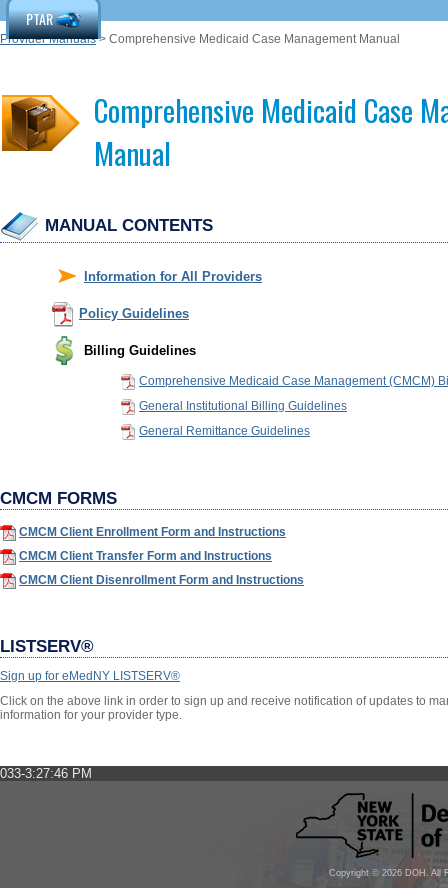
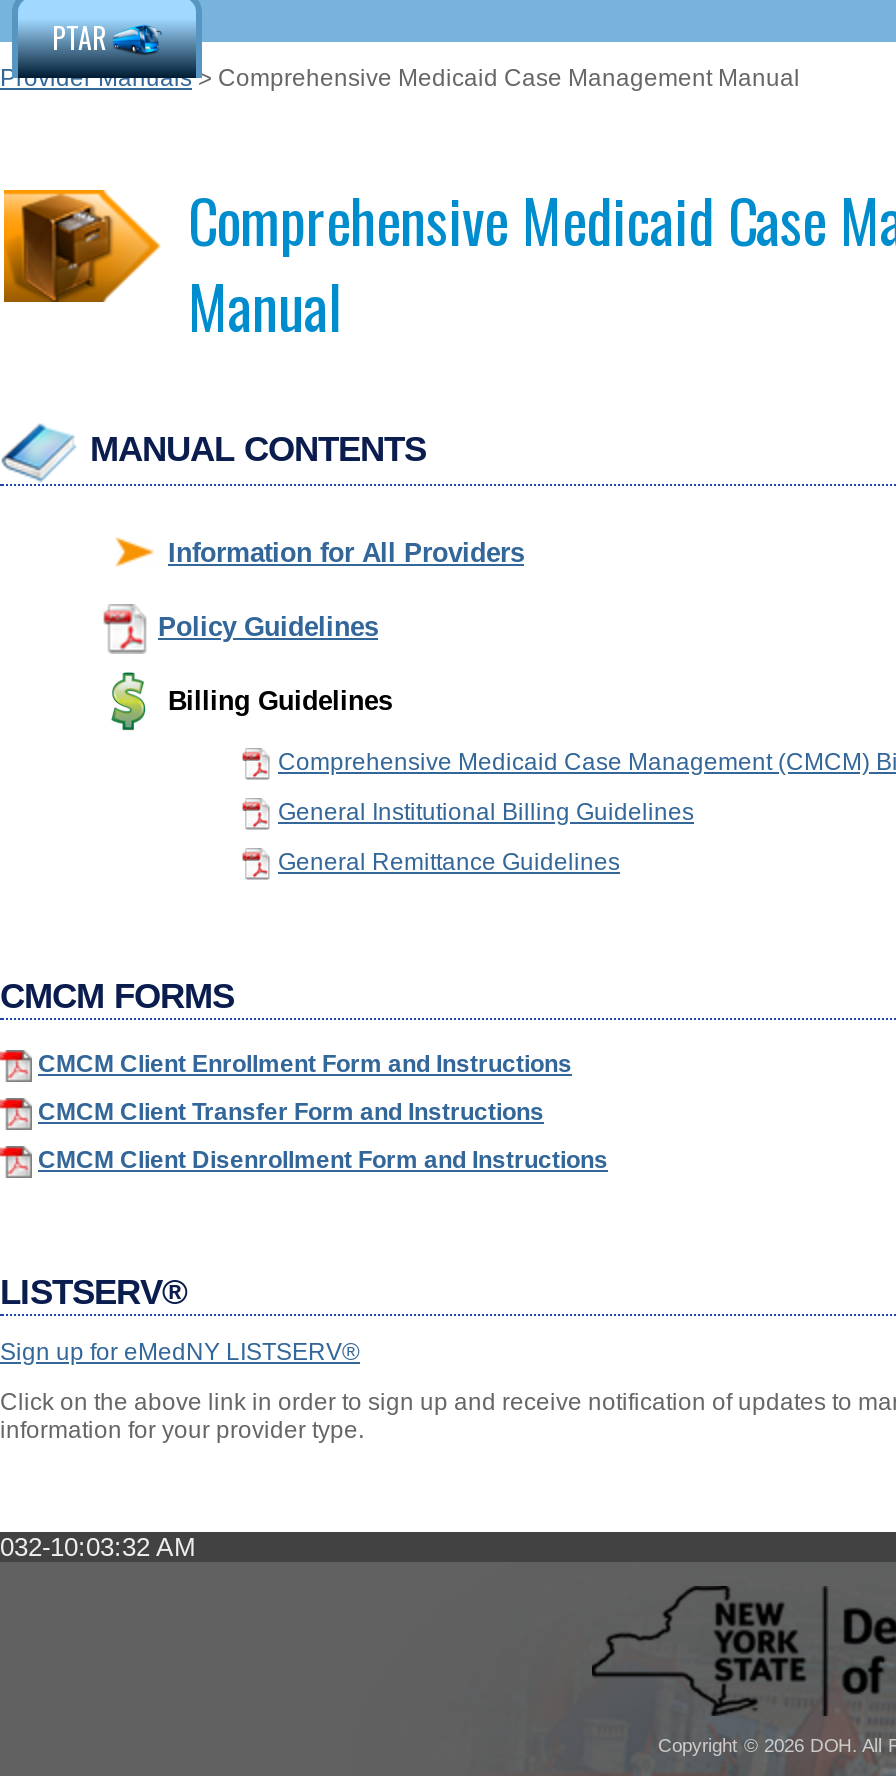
- 033-3:27:46 PM
+ 032-10:03:32 AM
